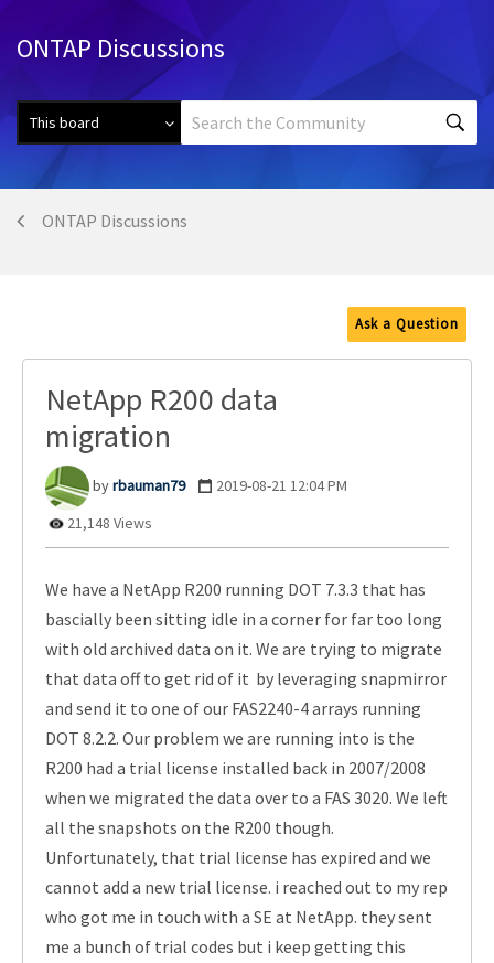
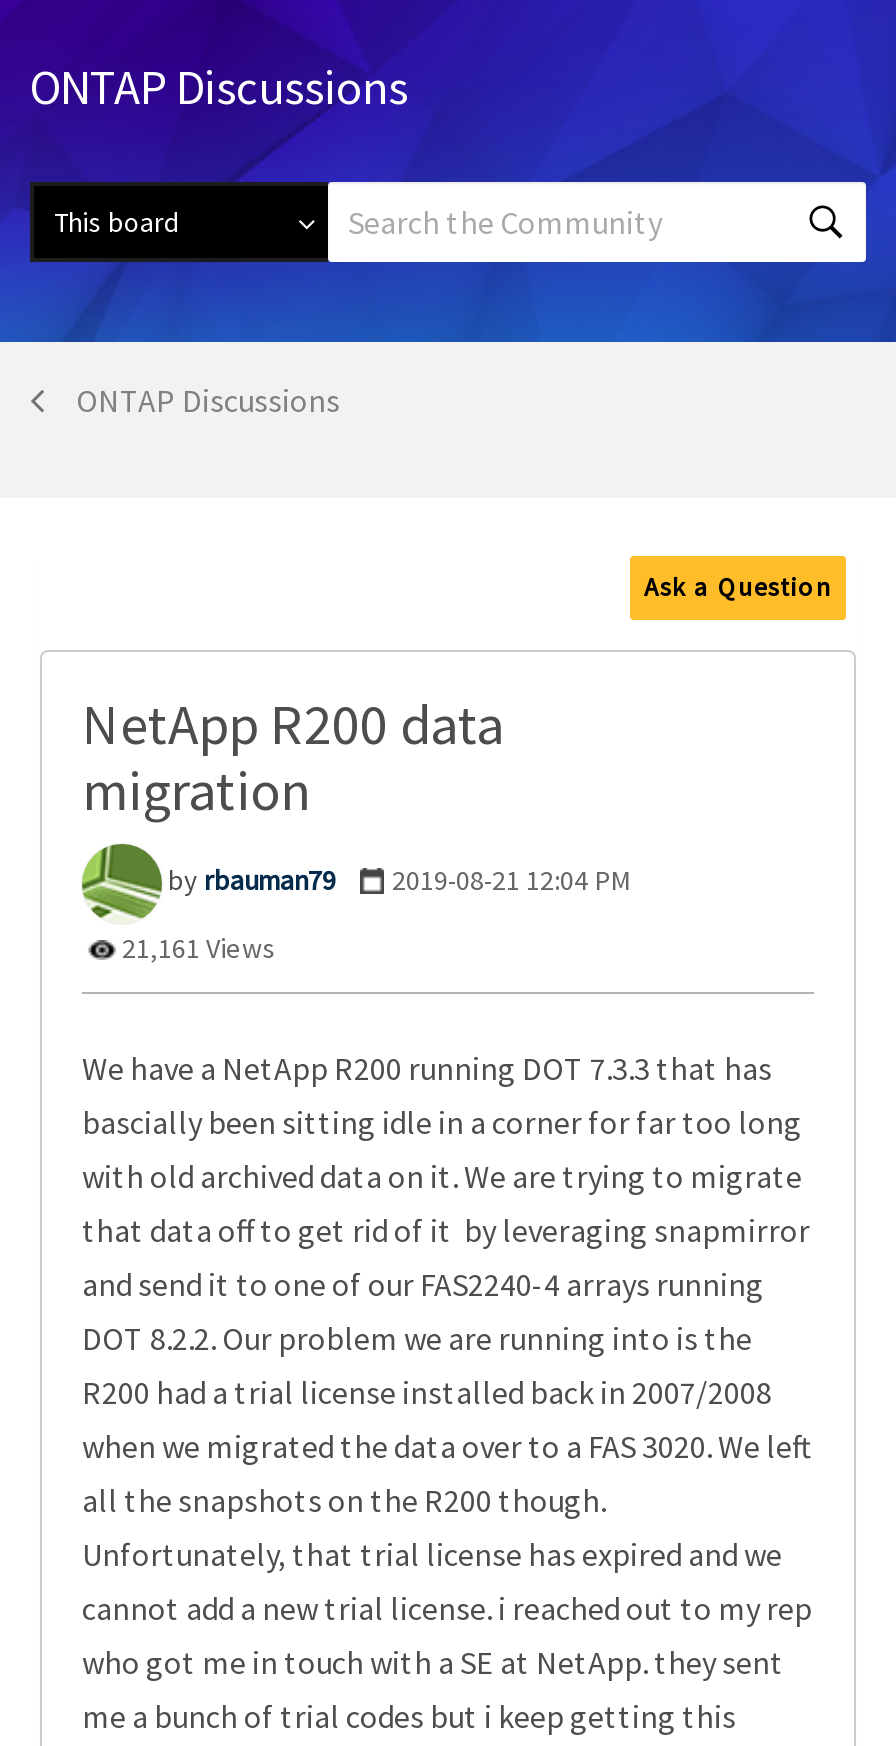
- 21,148 Views
+ 21,161 Views
